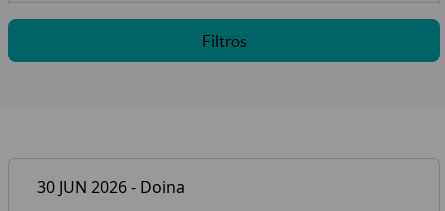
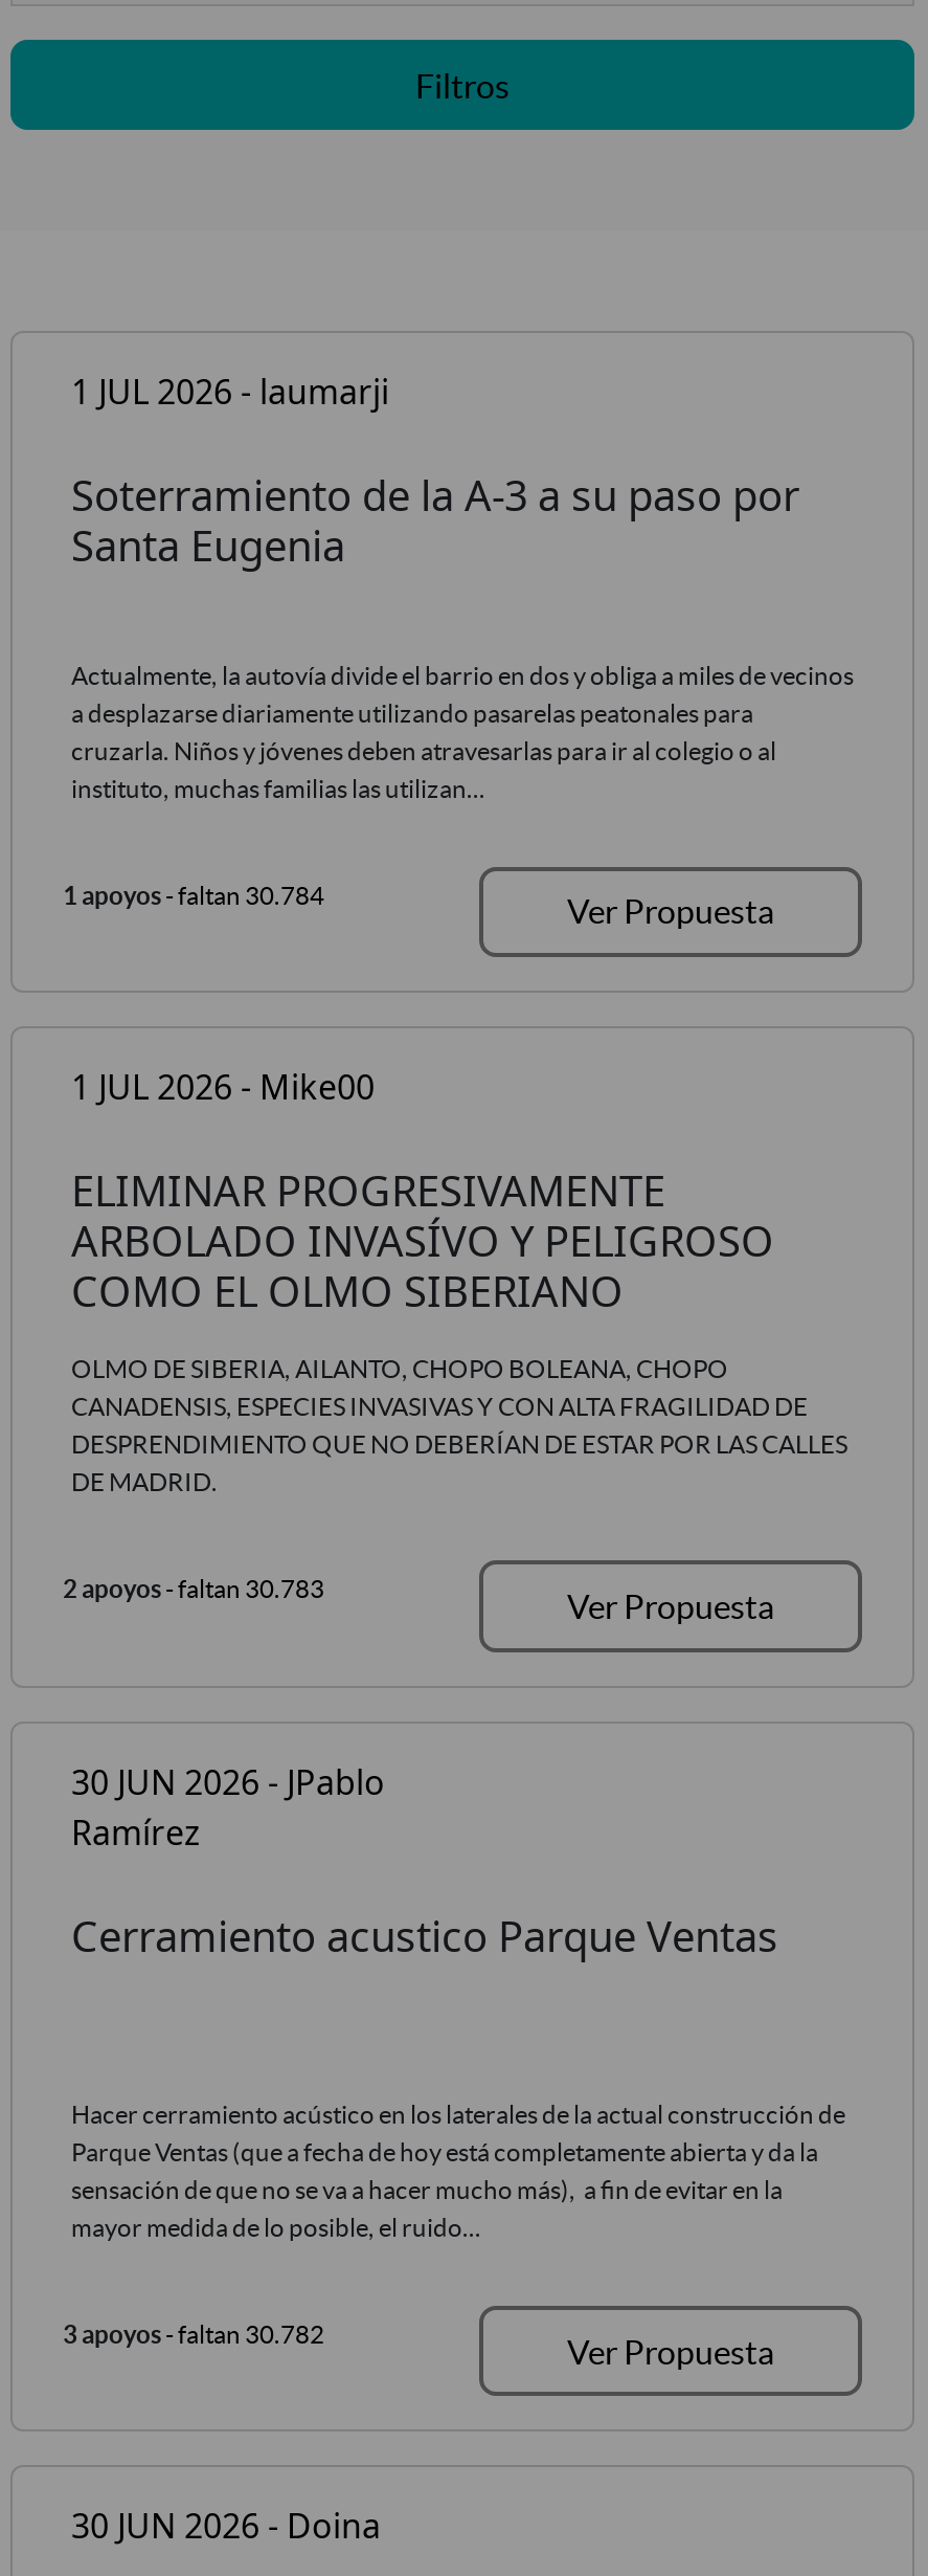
+ 1 apoyos - faltan 30.784
+ Ver Propuesta

+ 2 apoyos - faltan 30.783
+ Ver Propuesta

+ 3 apoyos - faltan 30.782
+ Ver Propuesta

+ 1 JUL 2026 - laumarji
+ Soterramiento de la A-3 a su paso por
+ Santa Eugenia
+ Actualmente, la autovía divide el barrio en dos y obliga a miles de vecinos
+ a desplazarse diariamente utilizando pasarelas peatonales para
+ cruzarla. Niños y jóvenes deben atravesarlas para ir al colegio o al
+ instituto, muchas familias las utilizan...

+ 1 JUL 2026 - Mike00
+ ELIMINAR PROGRESIVAMENTE
+ ARBOLADO INVASÍVO Y PELIGROSO
+ COMO EL OLMO SIBERIANO
+ OLMO DE SIBERIA, AILANTO, CHOPO BOLEANA, CHOPO
+ CANADENSIS, ESPECIES INVASIVAS Y CON ALTA FRAGILIDAD DE
+ DESPRENDIMIENTO QUE NO DEBERÍAN DE ESTAR POR LAS CALLES
+ DE MADRID.

+ 30 JUN 2026 - JPablo
+ Ramírez
+ Cerramiento acustico Parque Ventas
+ Hacer cerramiento acústico en los laterales de la actual construcción de
+ Parque Ventas (que a fecha de hoy está completamente abierta y da la
+ sensación de que no se va a hacer mucho más), a fin de evitar en la
+ mayor medida de lo posible, el ruido...
